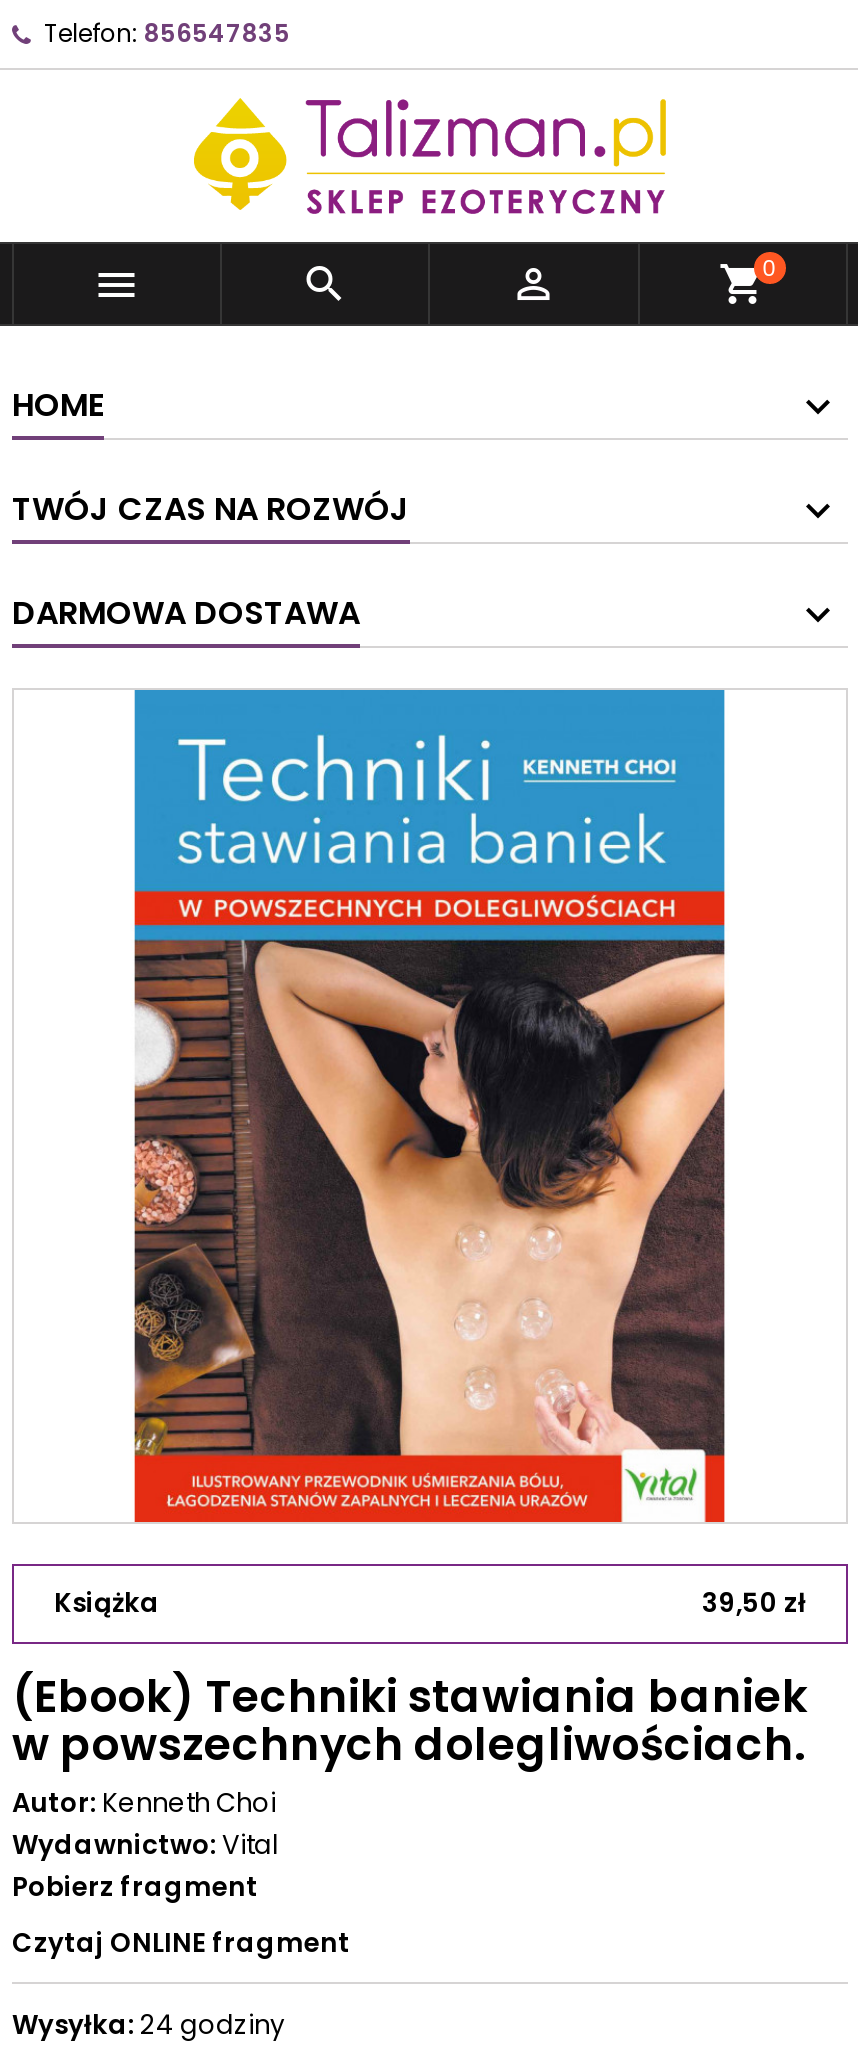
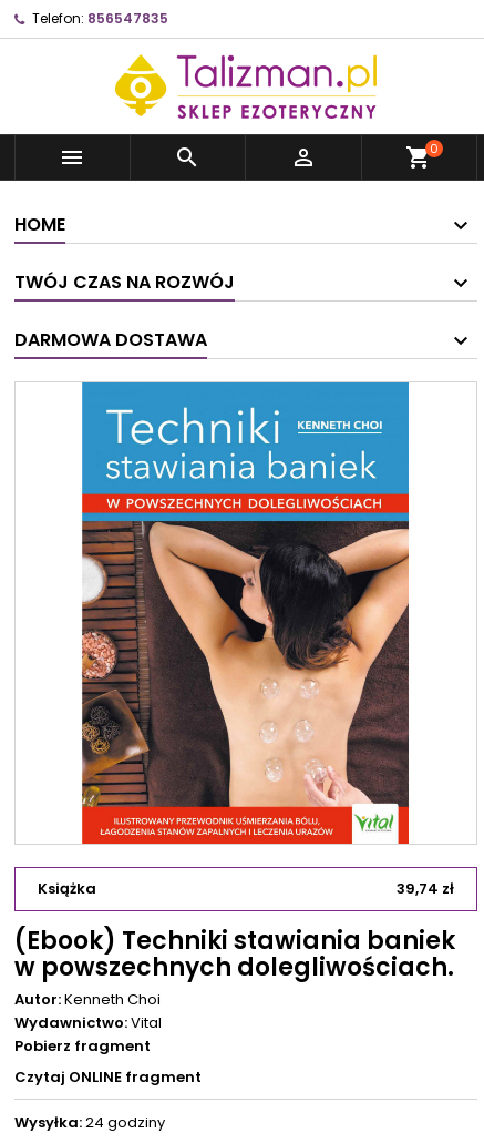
- 39,50 zł
+ 39,74 zł
